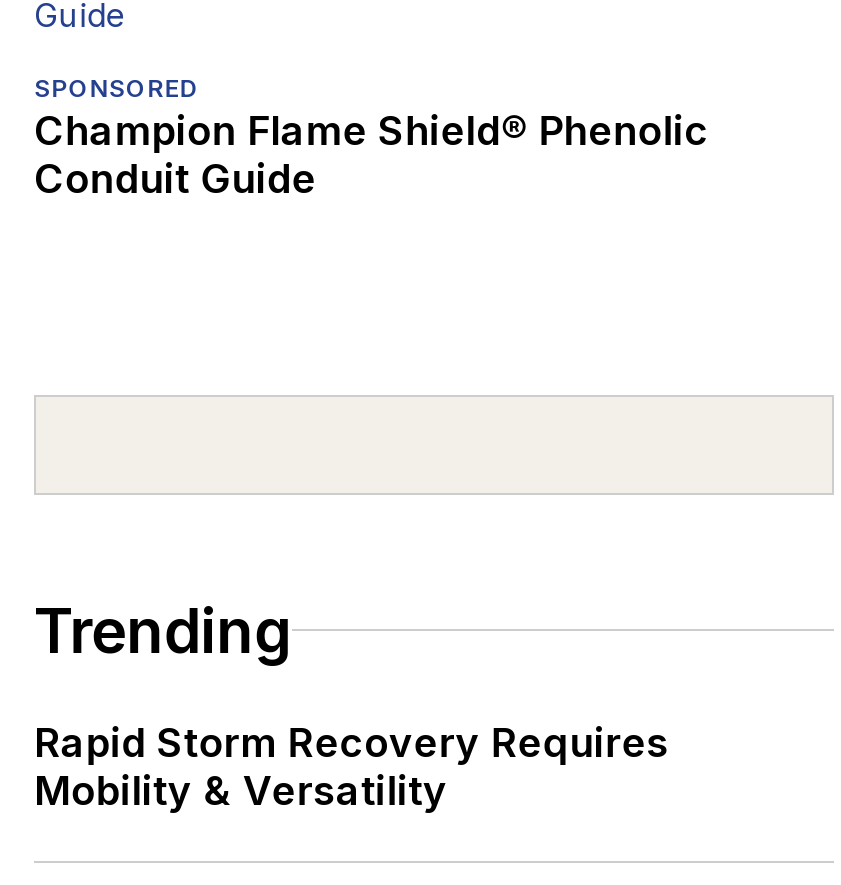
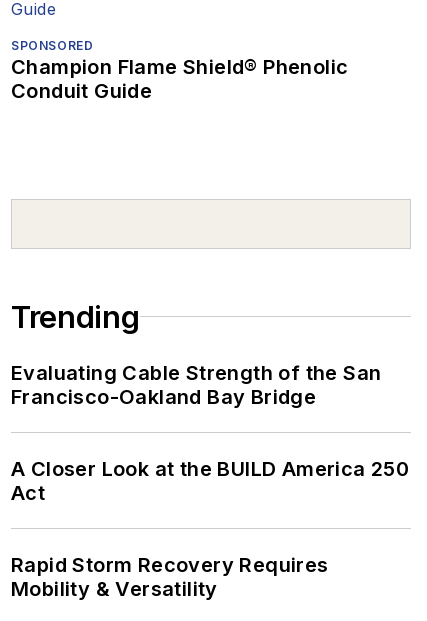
+ Evaluating Cable Strength of the San
+ Francisco-Oakland Bay Bridge
+ A Closer Look at the BUILD America 250
+ Act
